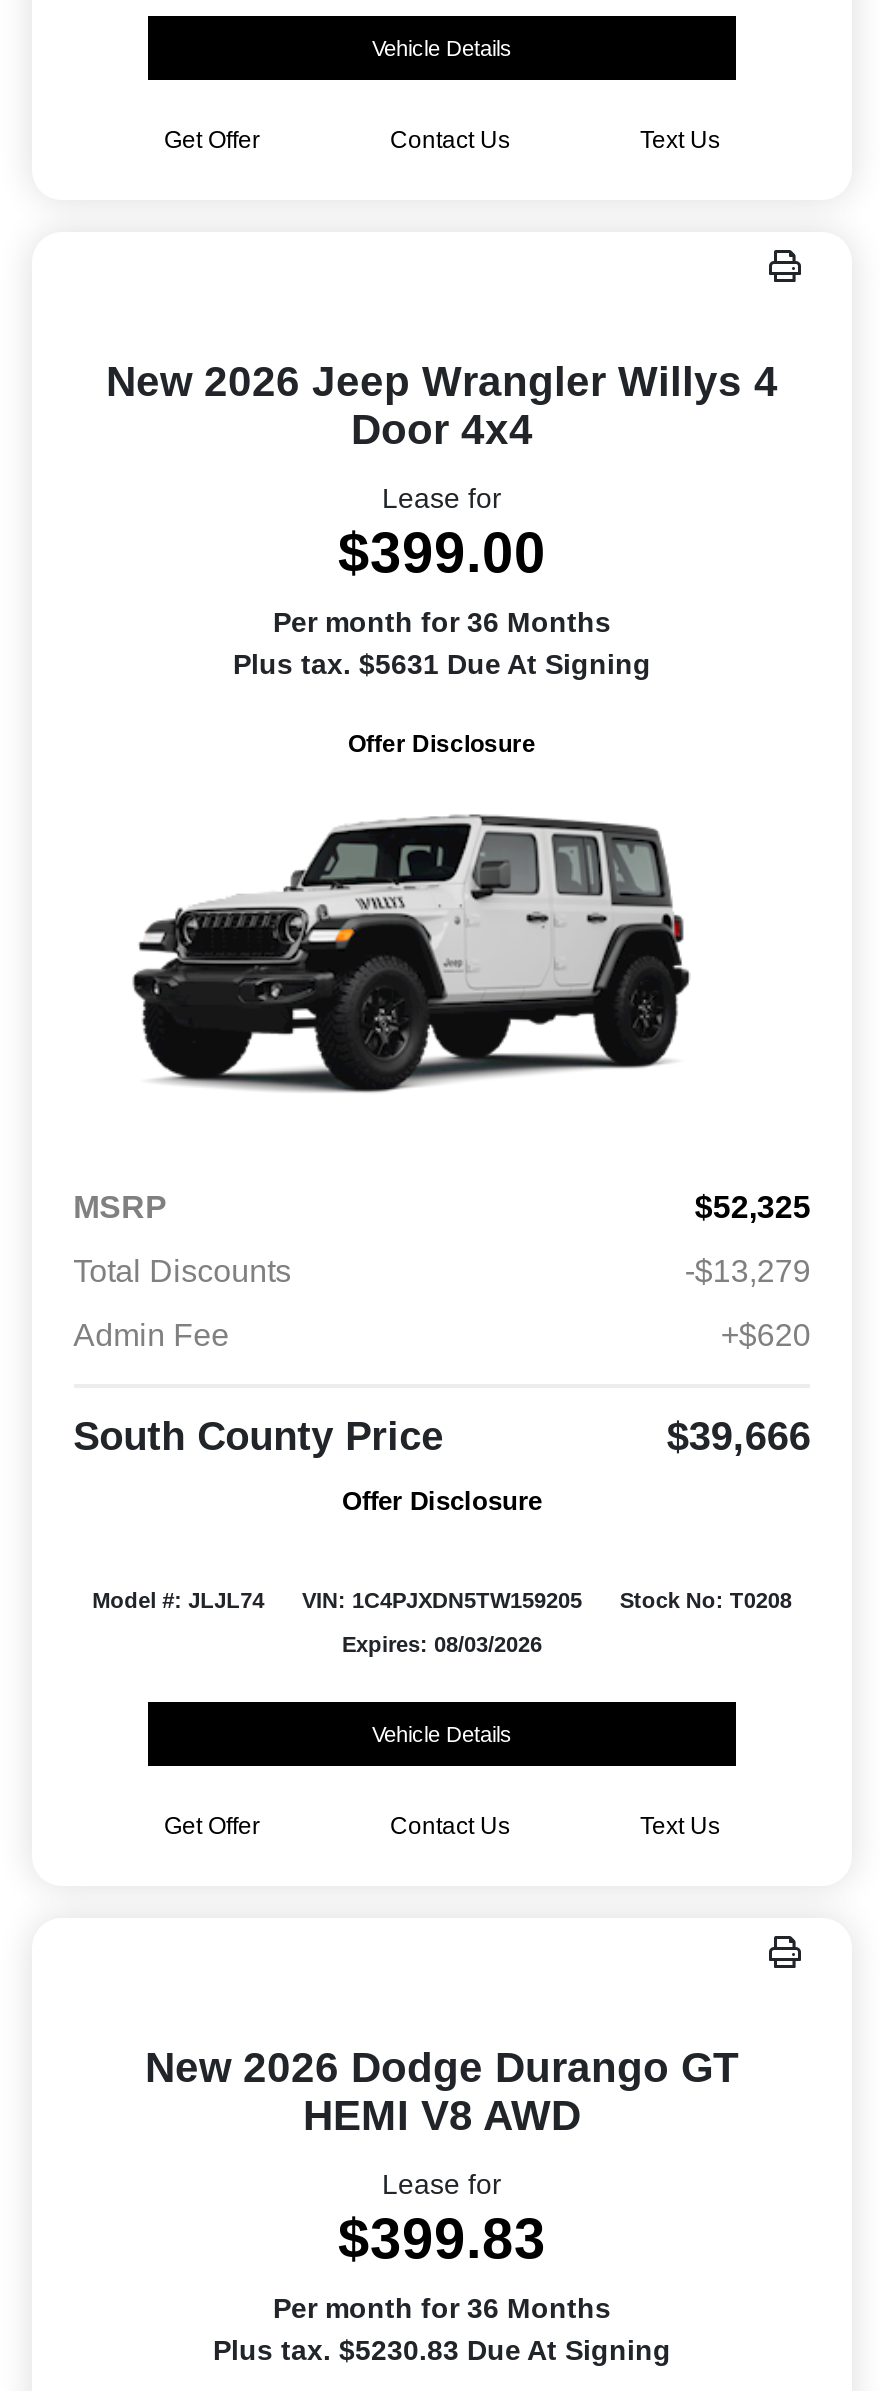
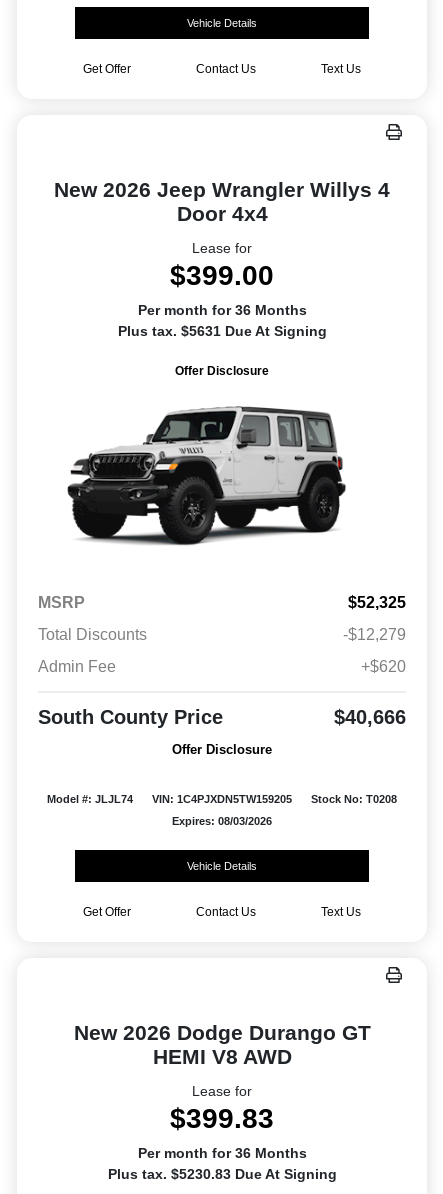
- -$13,279
+ -$12,279

- $39,666
+ $40,666
